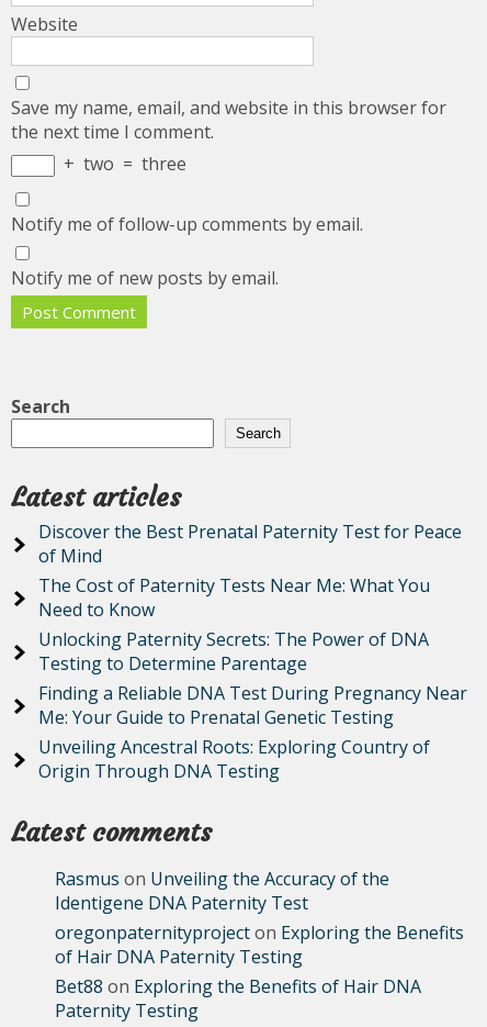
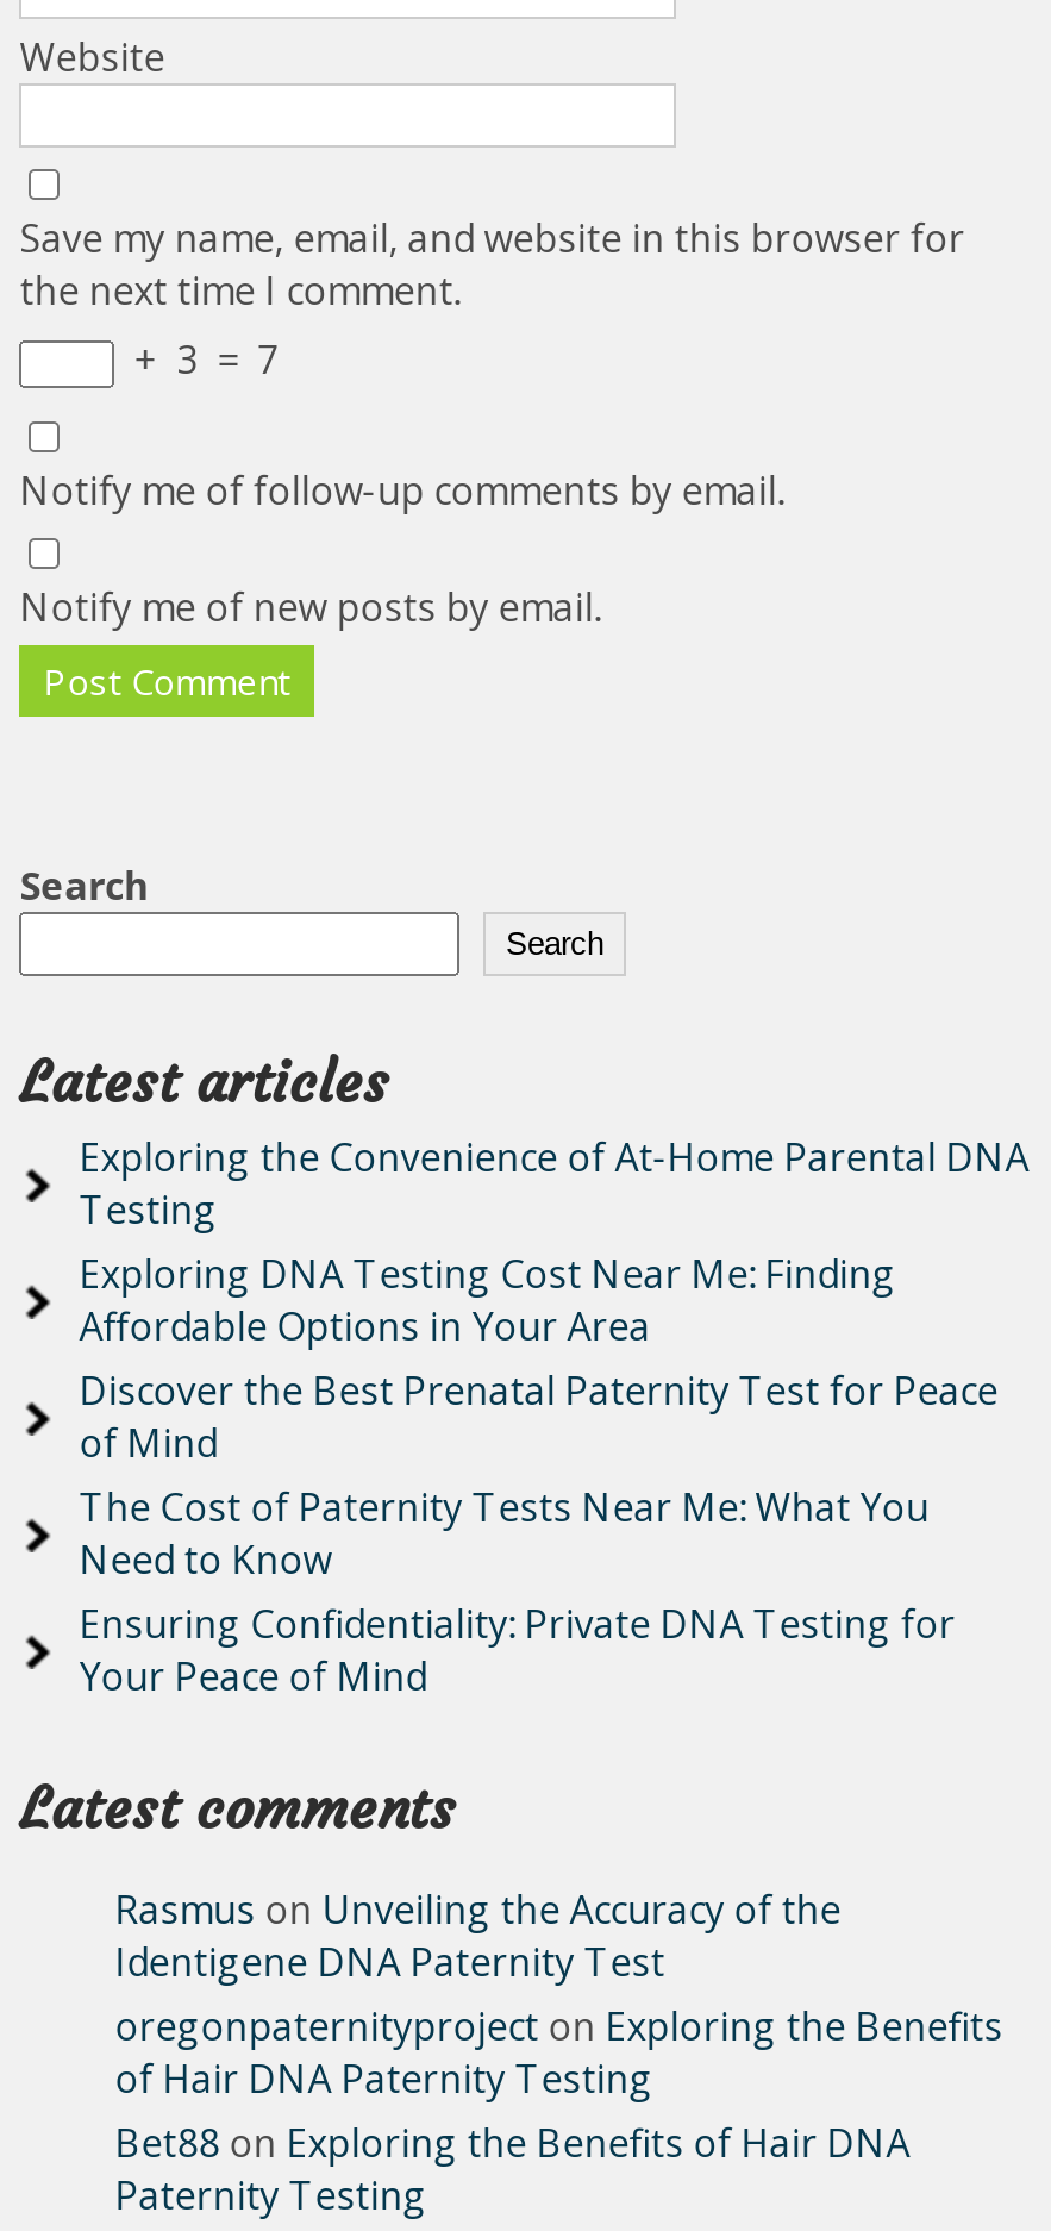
- + two = three
+ + 3 = 7

+ Exploring the Convenience of At-Home Parental DNA
+ Testing
+ Exploring DNA Testing Cost Near Me: Finding
+ Affordable Options in Your Area

moved down: Discover the Best Prenatal Paternity Test for Peace | of Mind | The Cost of Paternity Tests Near Me: What You | Need to Know

- Unlocking Paternity Secrets: The Power of DNA
- Testing to Determine Parentage
- Finding a Reliable DNA Test During Pregnancy Near
- Me: Your Guide to Prenatal Genetic Testing
- Unveiling Ancestral Roots: Exploring Country of
- Origin Through DNA Testing
+ Ensuring Confidentiality: Private DNA Testing for
+ Your Peace of Mind
